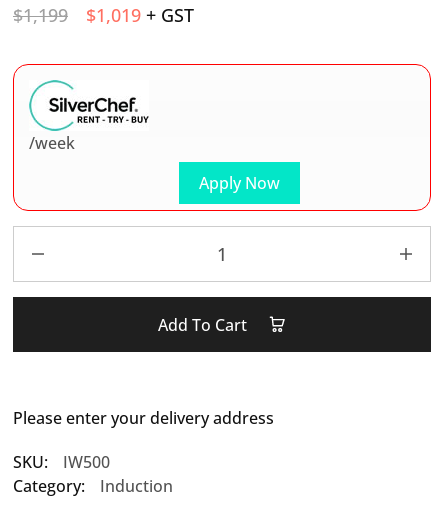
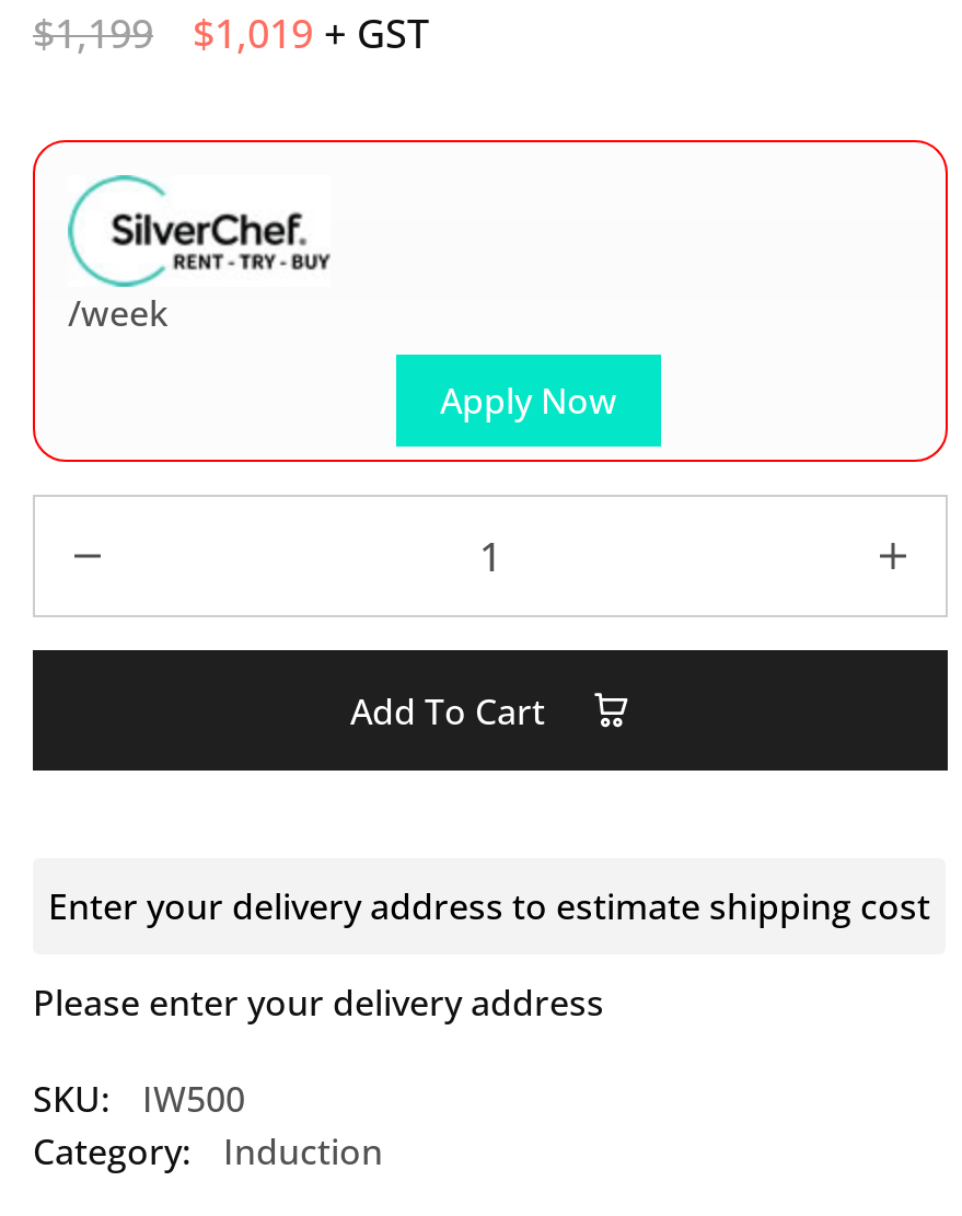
+ Enter your delivery address to estimate shipping cost
